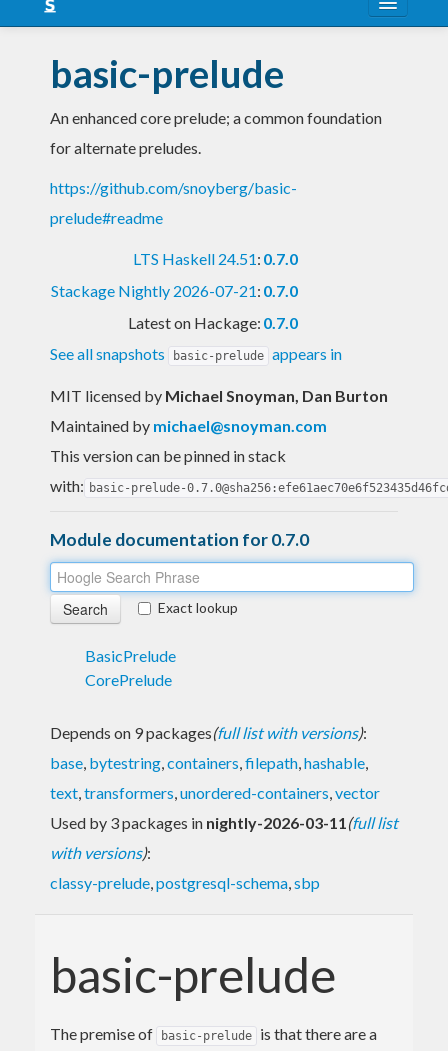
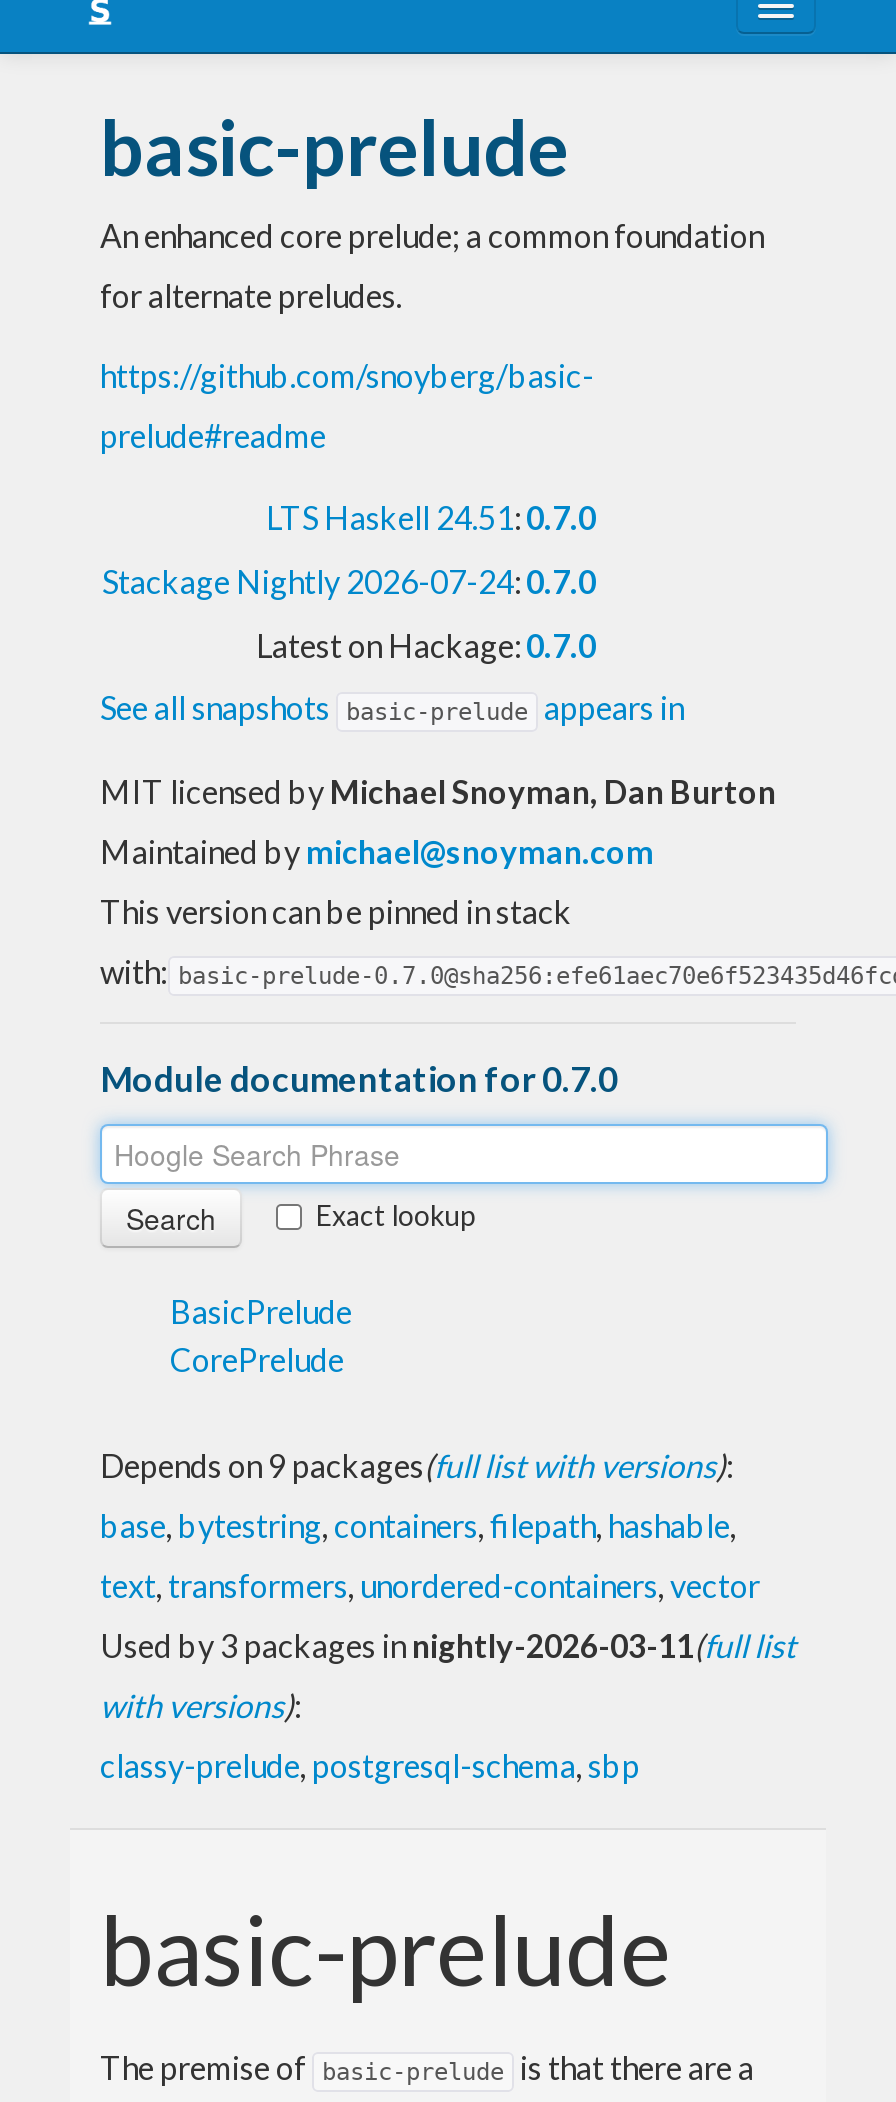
- Stackage Nightly 2026-07-21: 0.7.0
+ Stackage Nightly 2026-07-24: 0.7.0
